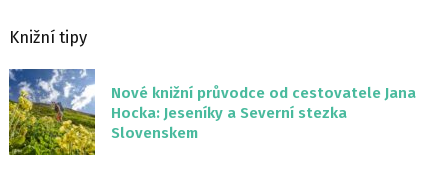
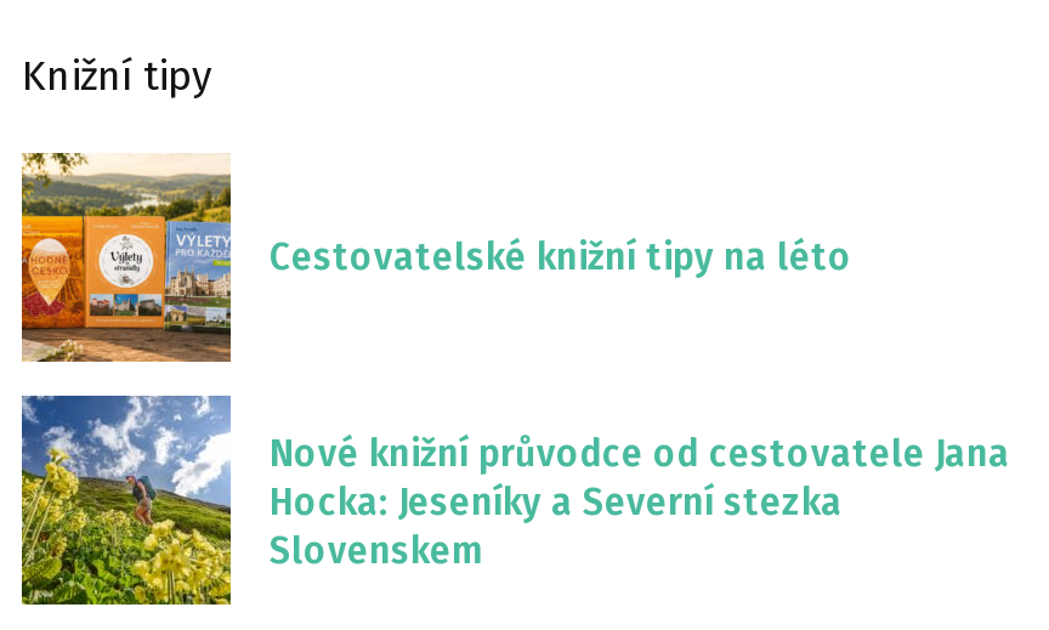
+ [image]
+ Cestovatelské knižní tipy na léto
